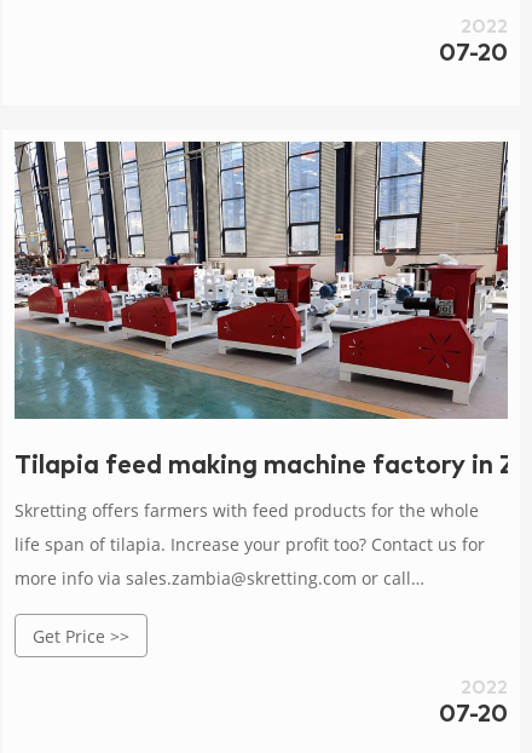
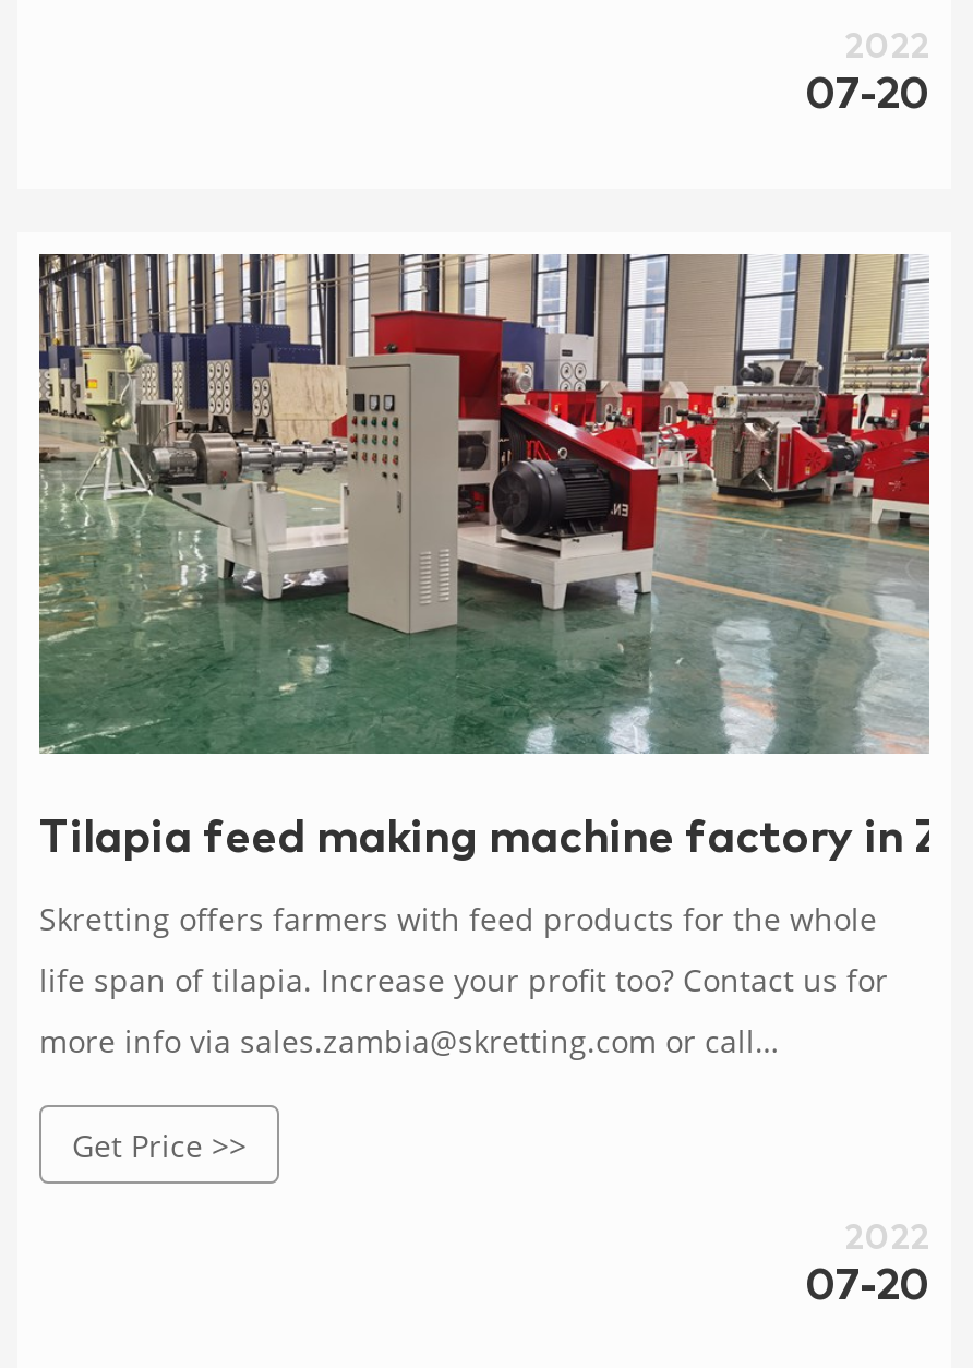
- [image]
+ [image]
